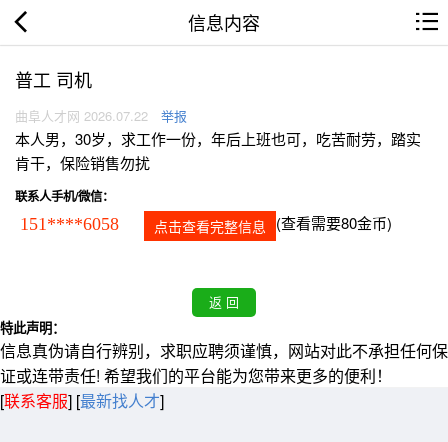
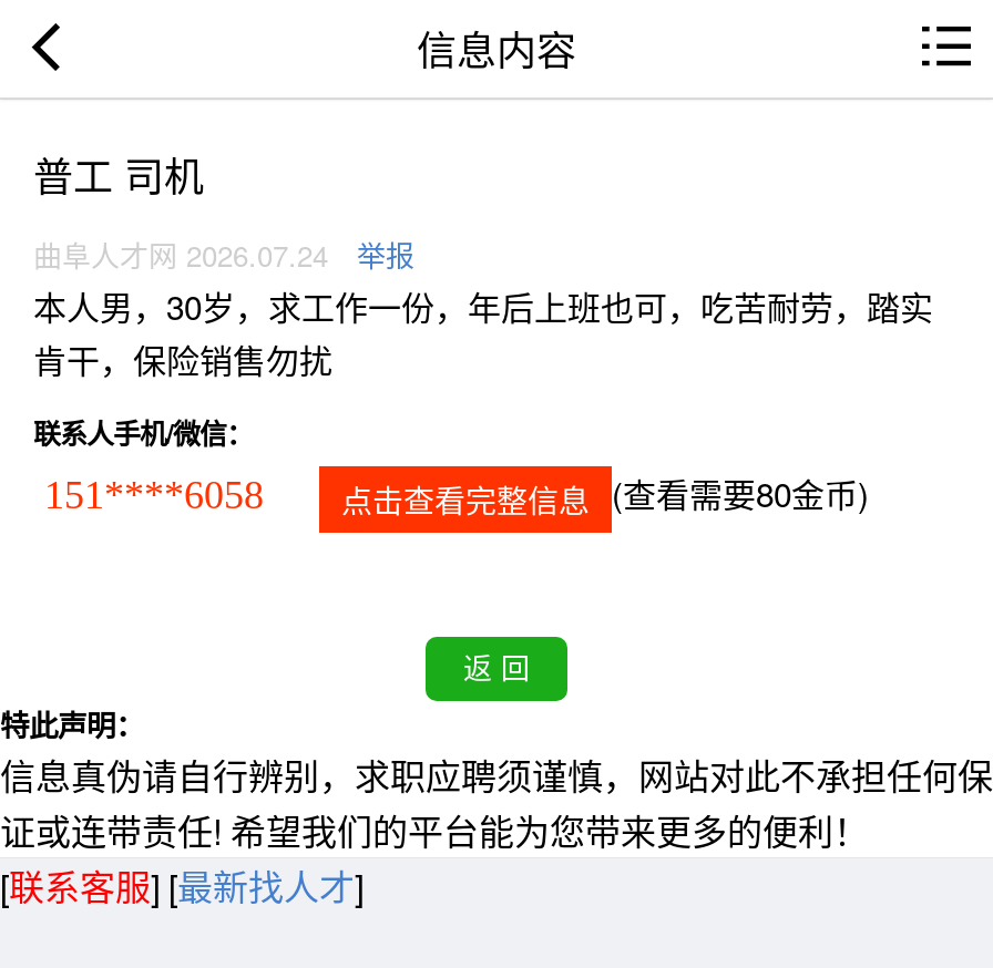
- 曲阜人才网 2026.07.22 举报
+ 曲阜人才网 2026.07.24 举报
